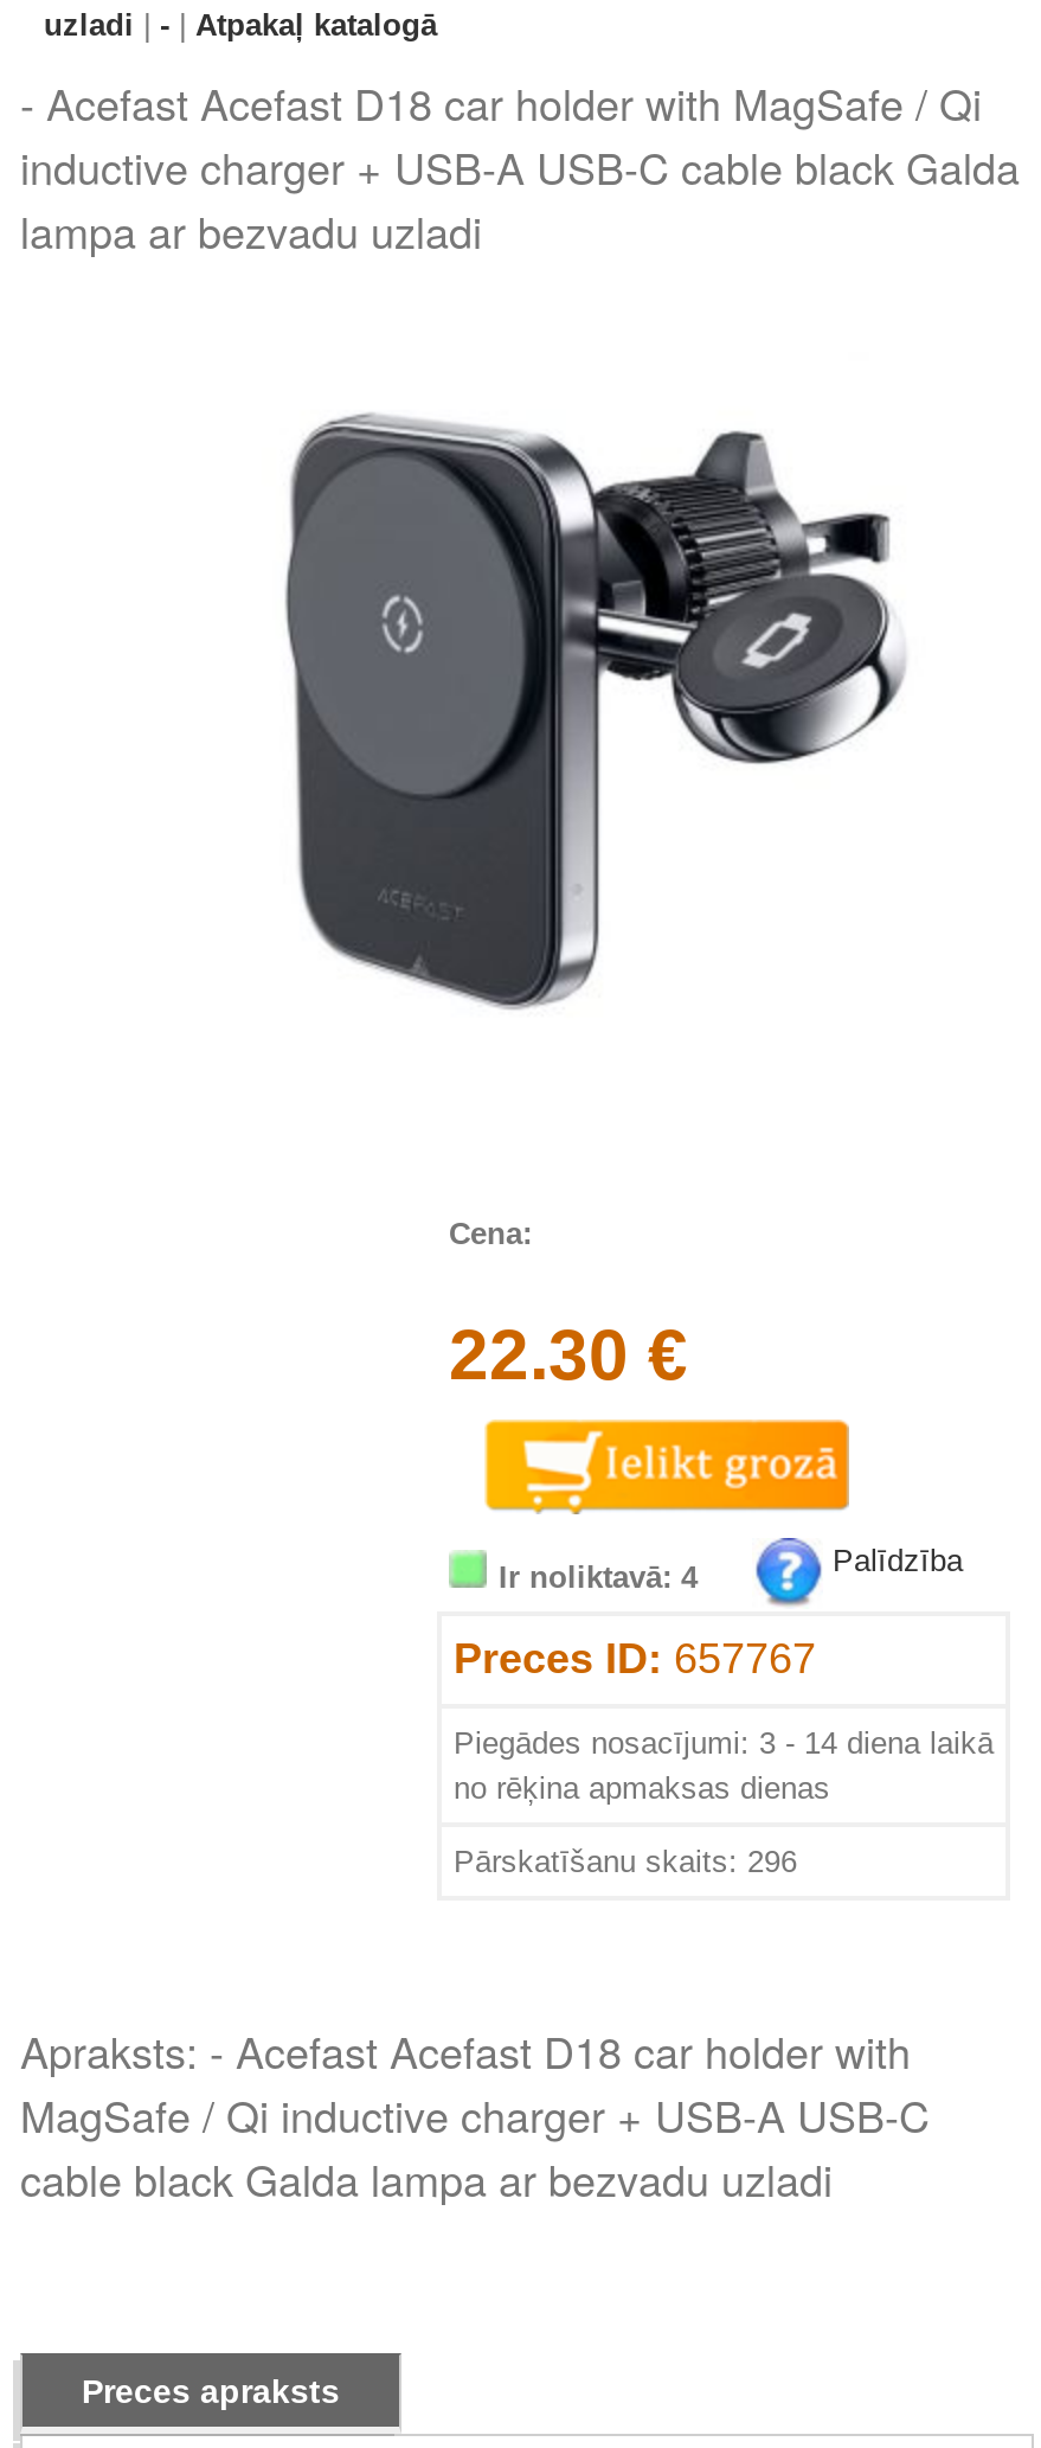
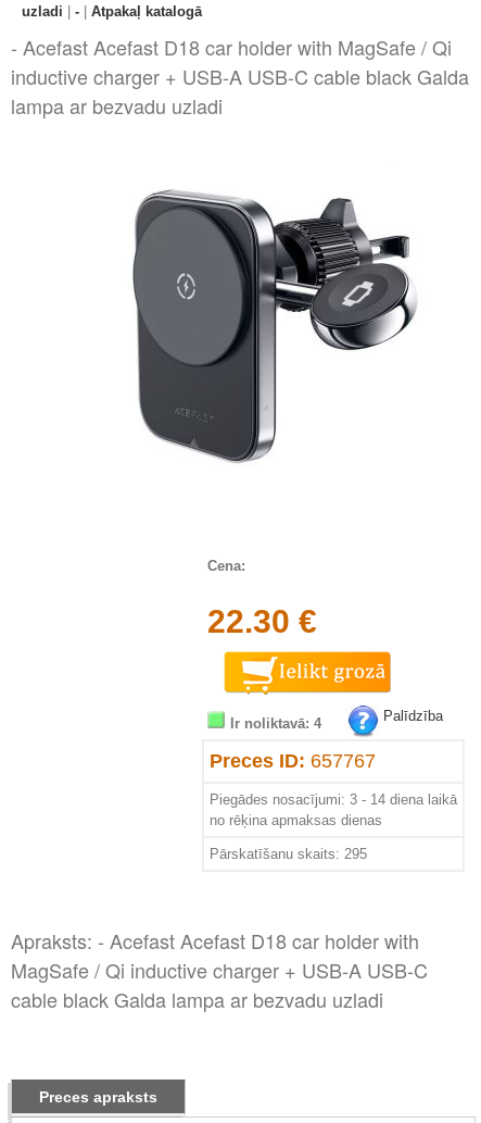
- Pārskatīšanu skaits: 296
+ Pārskatīšanu skaits: 295
